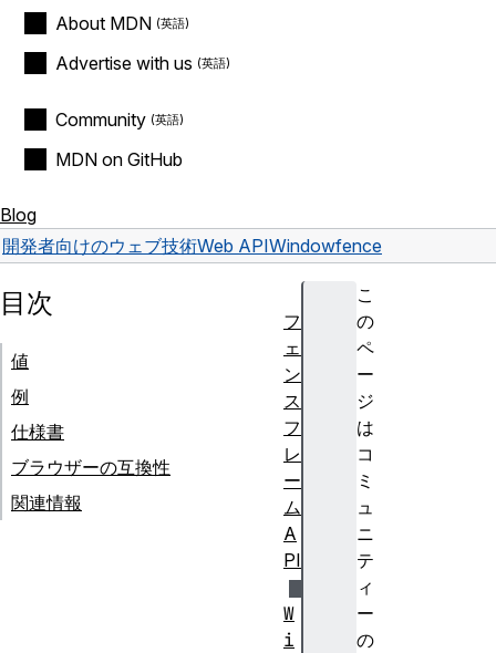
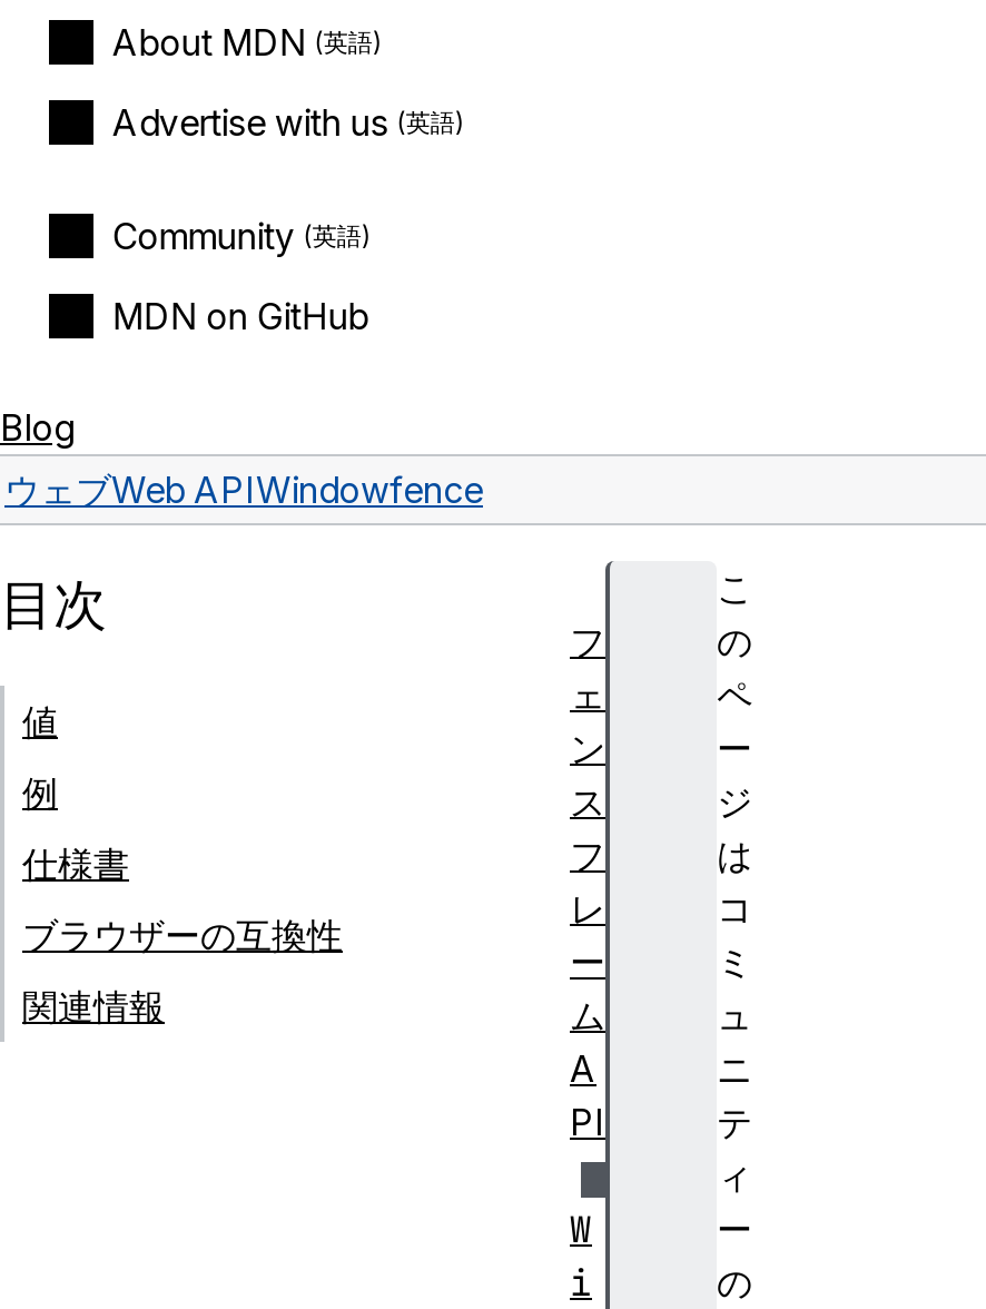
- 開発者向けのウェブ技術Web APIWindowfence
+ ウェブWeb APIWindowfence
